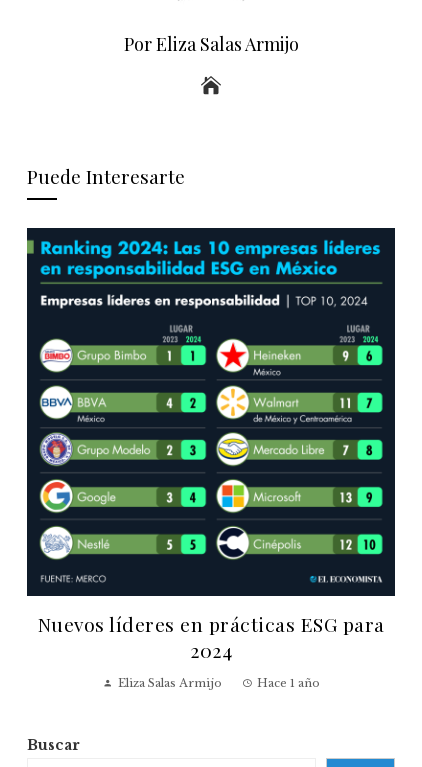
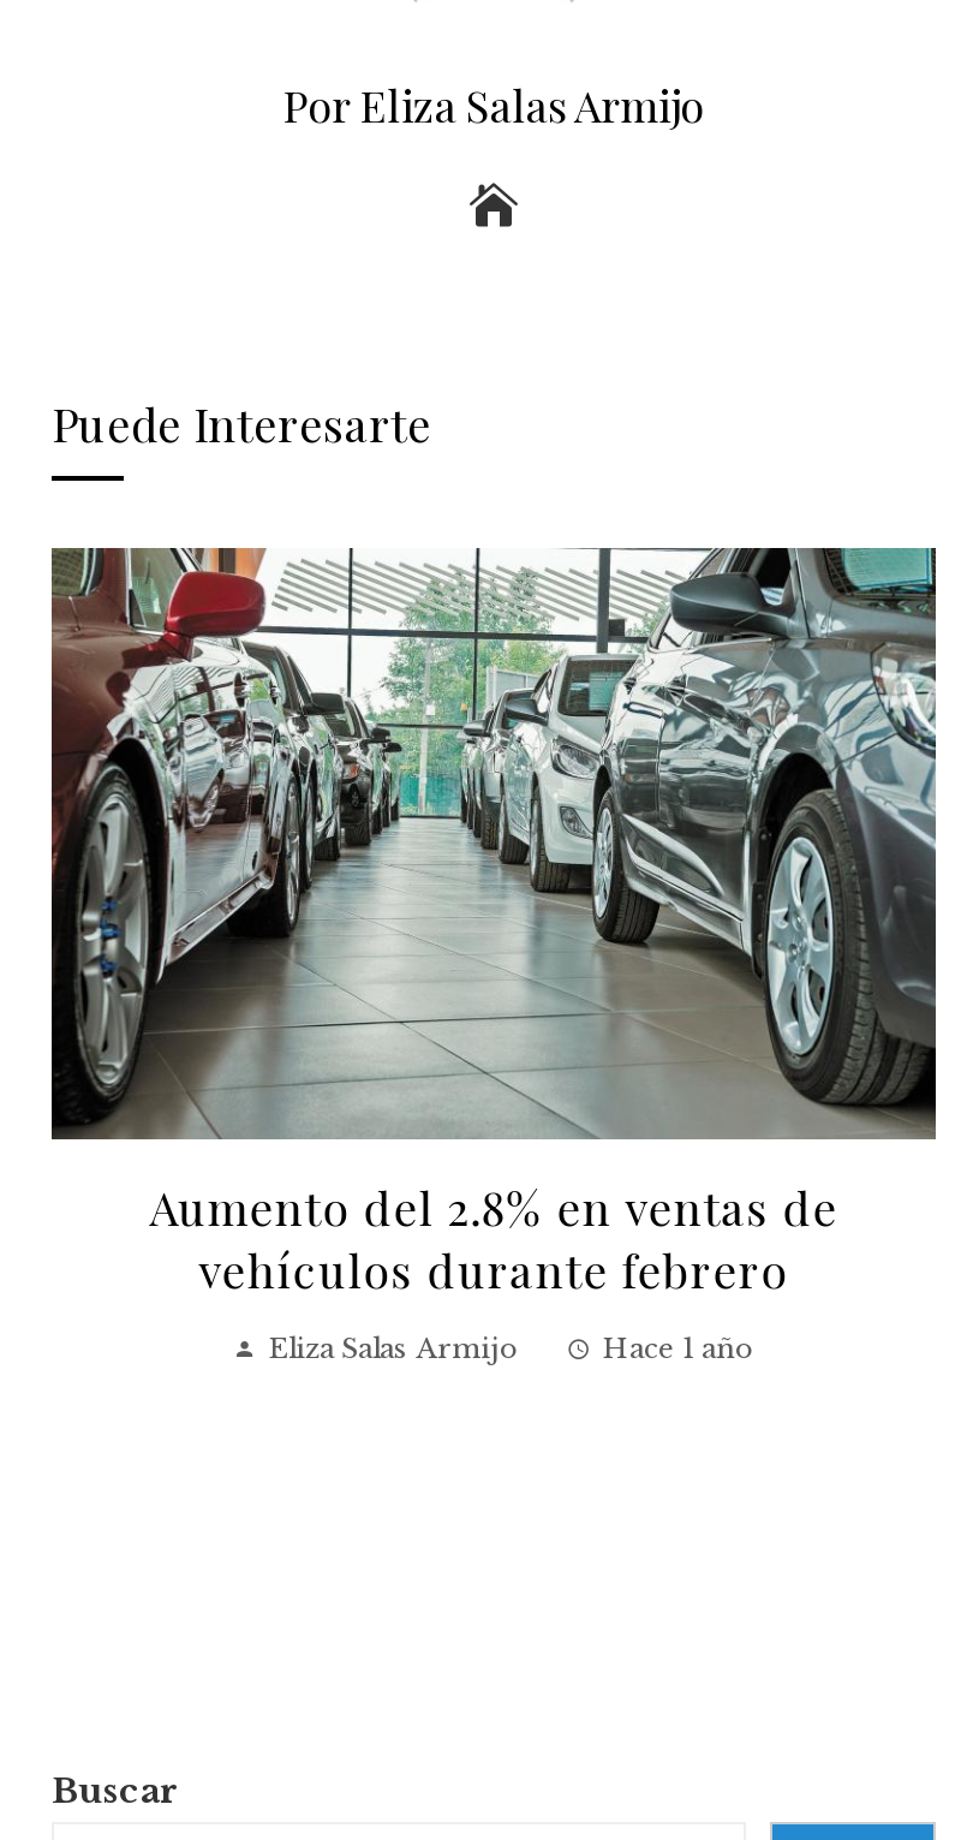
- [image]
- Nuevos líderes en prácticas ESG para
- 2024
+ [image]
+ Aumento del 2.8% en ventas de
+ vehículos durante febrero

moved up: Eliza Salas Armijo | Hace 1 año
